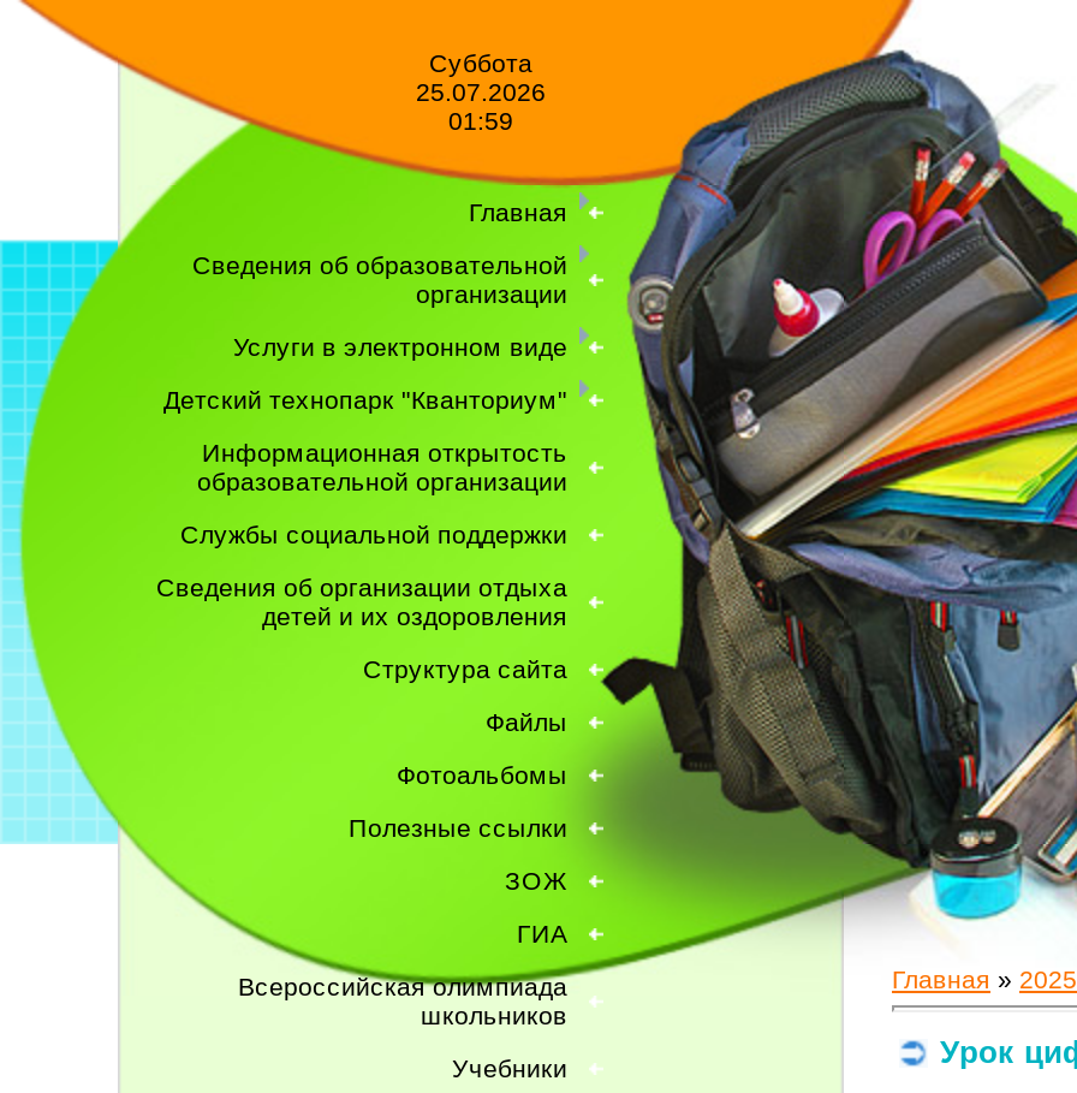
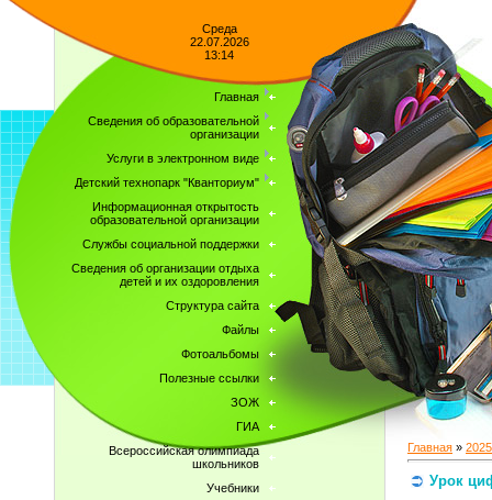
- Суббота
- 25.07.2026
- 01:59
+ Среда
+ 22.07.2026
+ 13:14
